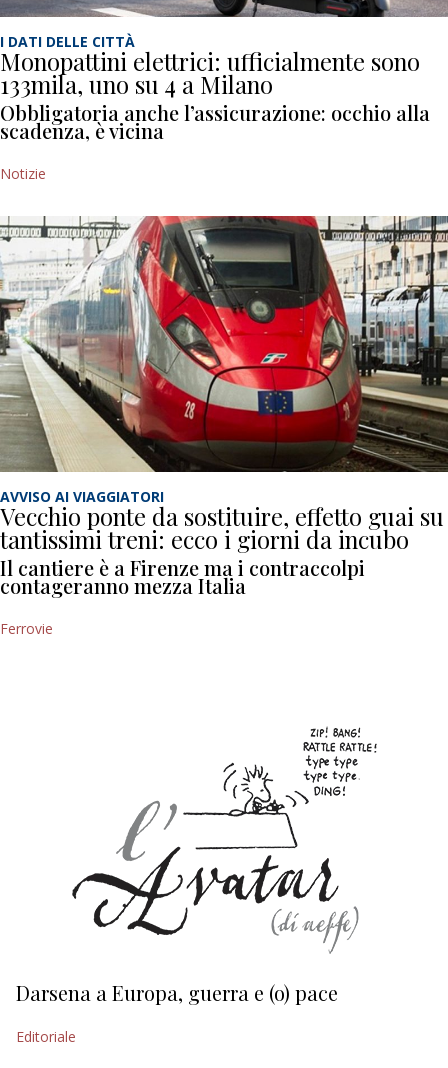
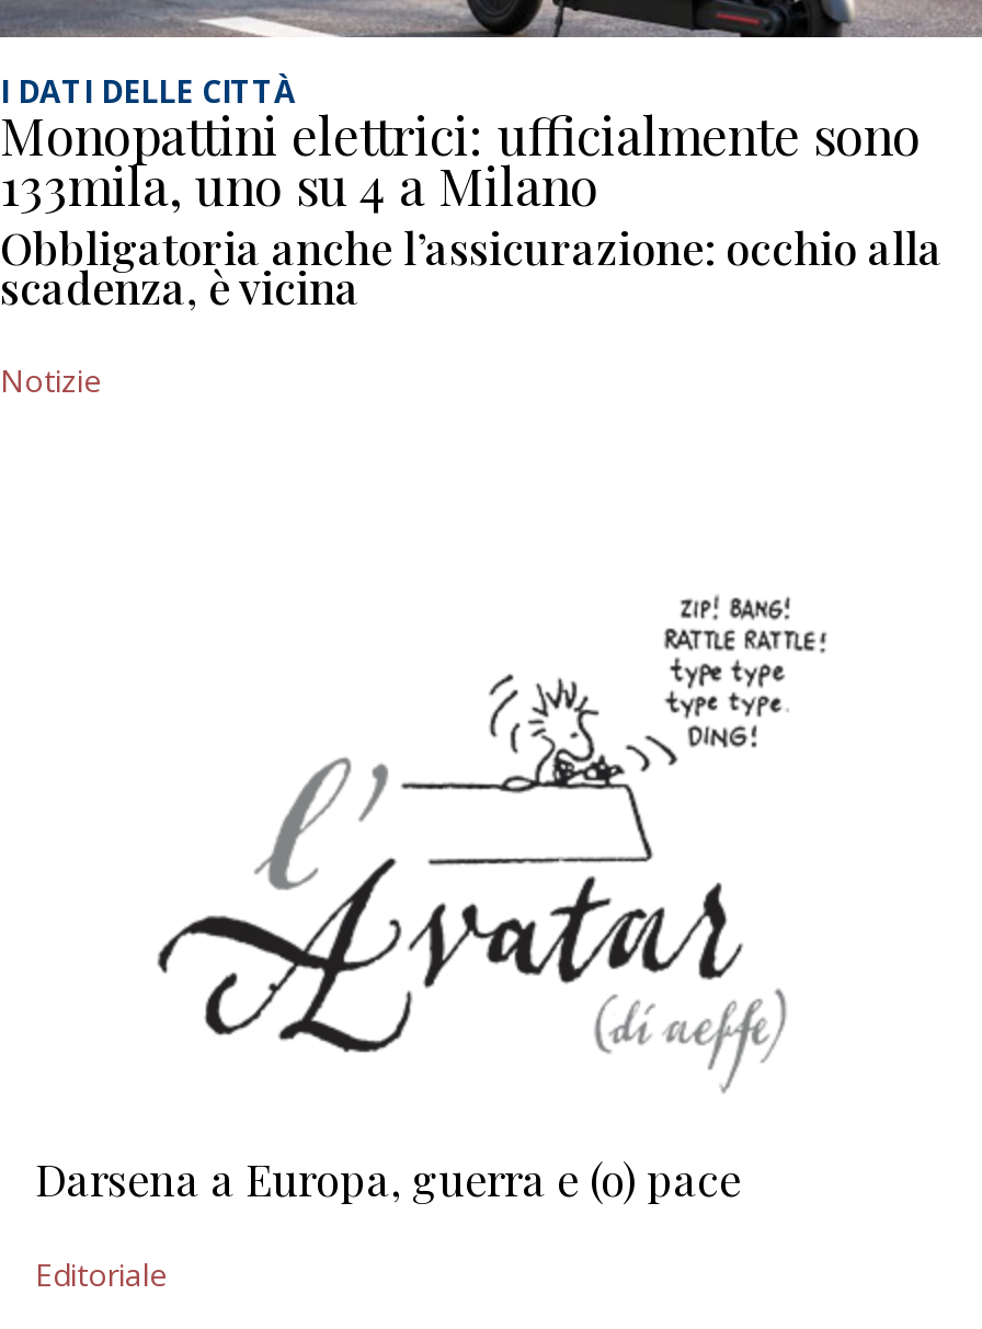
- [image]
- AVVISO AI VIAGGIATORI
- Vecchio ponte da sostituire, effetto guai su
- tantissimi treni: ecco i giorni da incubo
- Il cantiere è a Firenze ma i contraccolpi
- contageranno mezza Italia
- Ferrovie
